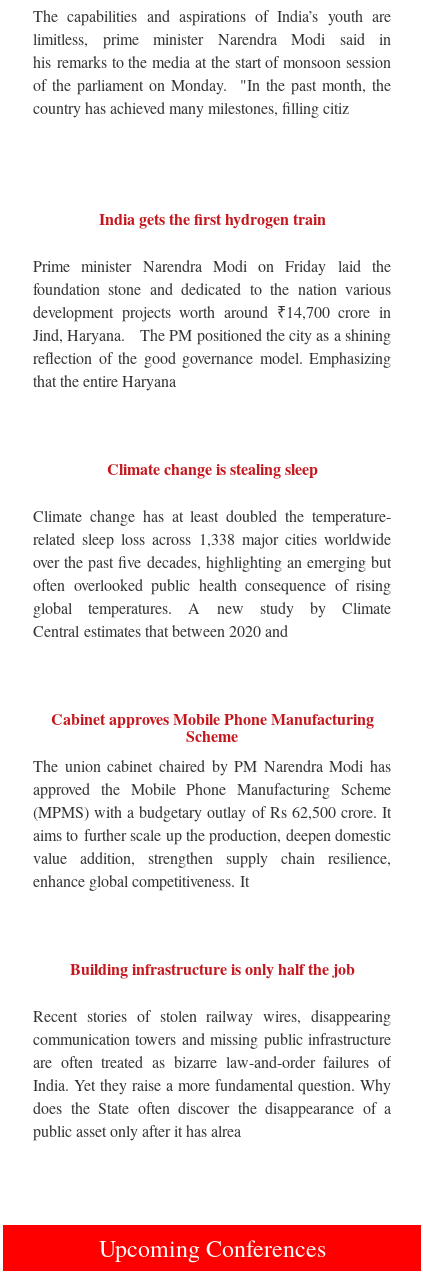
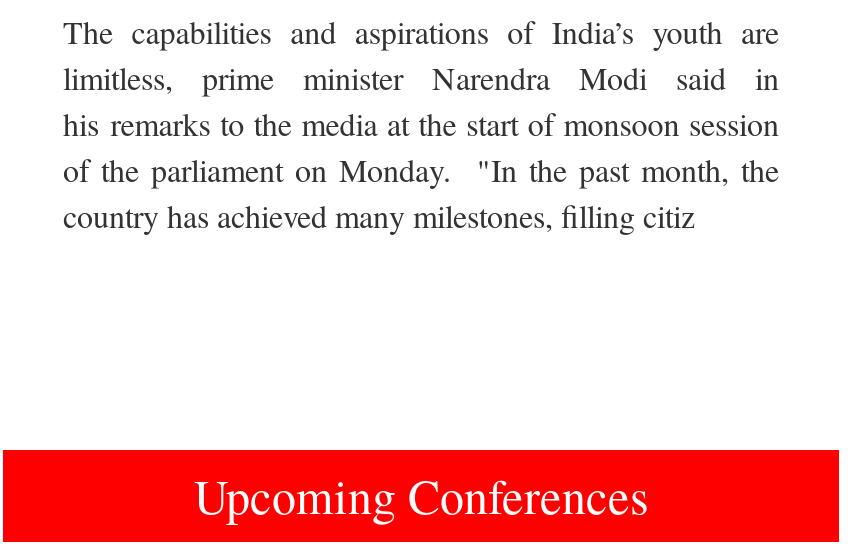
- India gets the first hydrogen train
- Prime minister Narendra Modi on Friday laid the
- foundation stone and dedicated to the nation various
- development projects worth around ₹14,700 crore in
- Jind, Haryana. The PM positioned the city as a shining
- reflection of the good governance model. Emphasizing
- that the entire Haryana

- Climate change is stealing sleep
- Climate change has at least doubled the temperature-
- related sleep loss across 1,338 major cities worldwide
- over the past five decades, highlighting an emerging but
- often overlooked public health consequence of rising
- global temperatures. A new study by Climate
- Central estimates that between 2020 and

- Cabinet approves Mobile Phone Manufacturing
- Scheme
- The union cabinet chaired by PM Narendra Modi has
- approved the Mobile Phone Manufacturing Scheme
- (MPMS) with a budgetary outlay of Rs 62,500 crore. It
- aims to further scale up the production, deepen domestic
- value addition, strengthen supply chain resilience,
- enhance global competitiveness. It

- Building infrastructure is only half the job
- Recent stories of stolen railway wires, disappearing
- communication towers and missing public infrastructure
- are often treated as bizarre law-and-order failures of
- India. Yet they raise a more fundamental question. Why
- does the State often discover the disappearance of a
- public asset only after it has alrea
